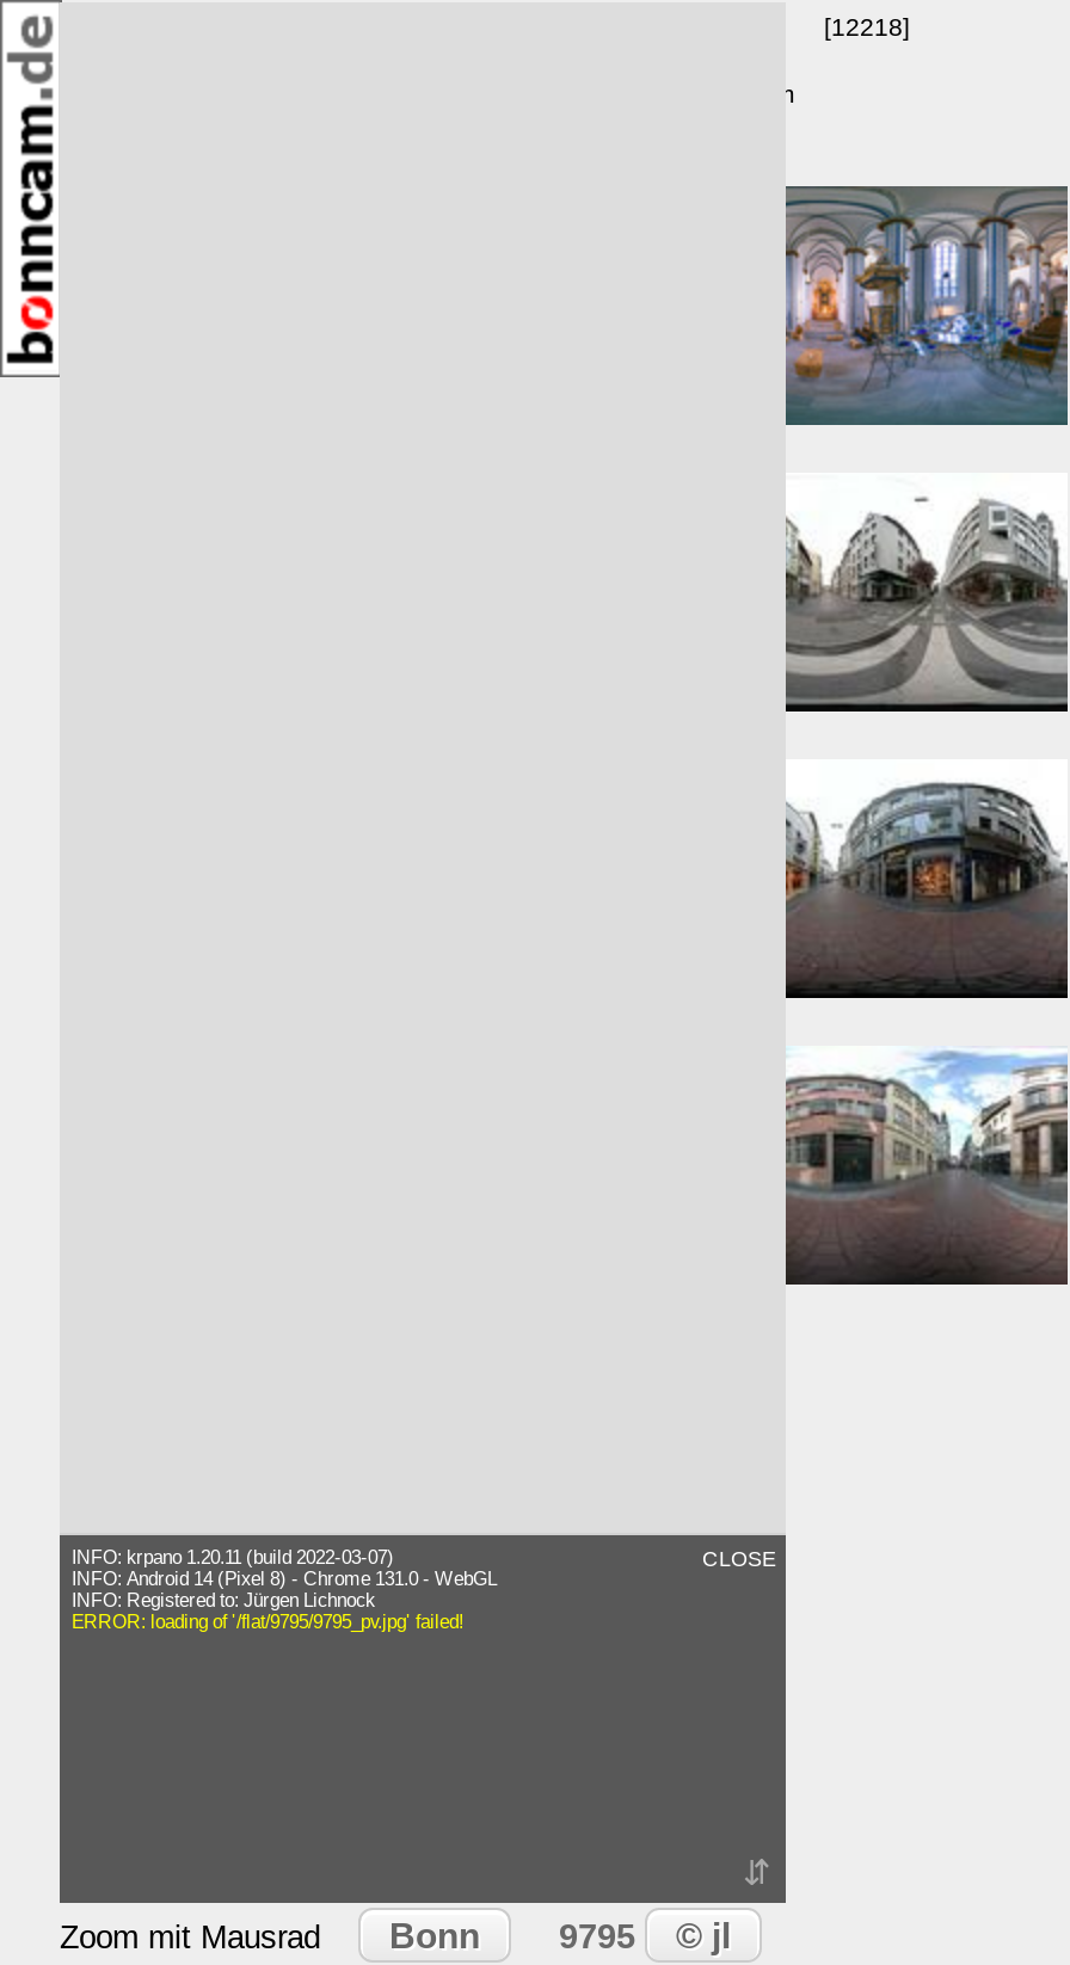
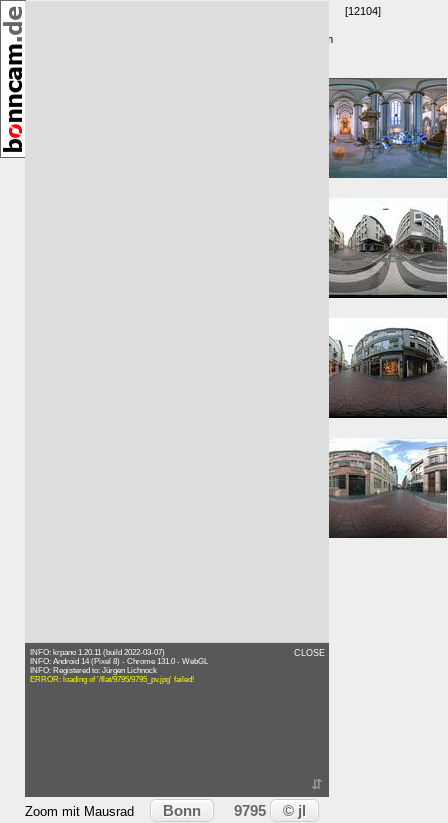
- [12218]
+ [12104]
